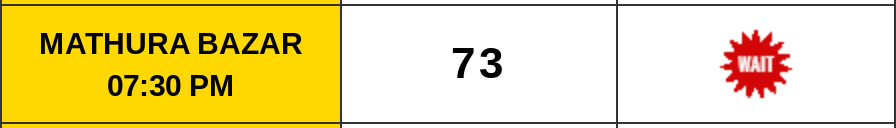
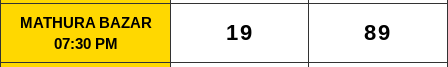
- 73
+ 19
+ 89
